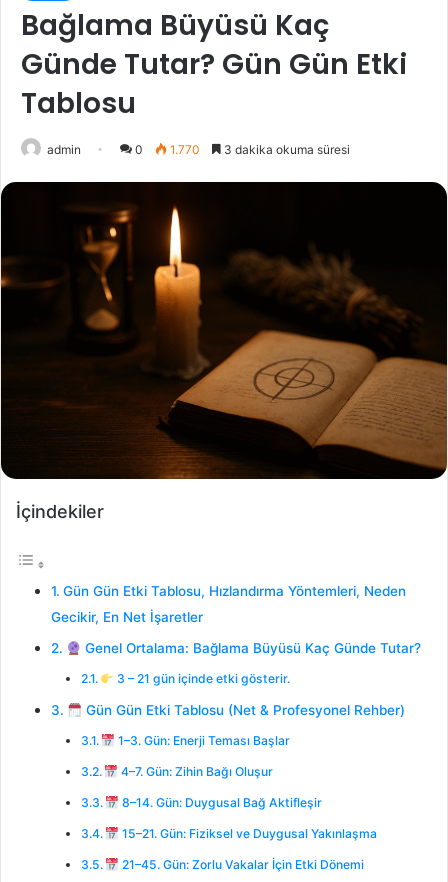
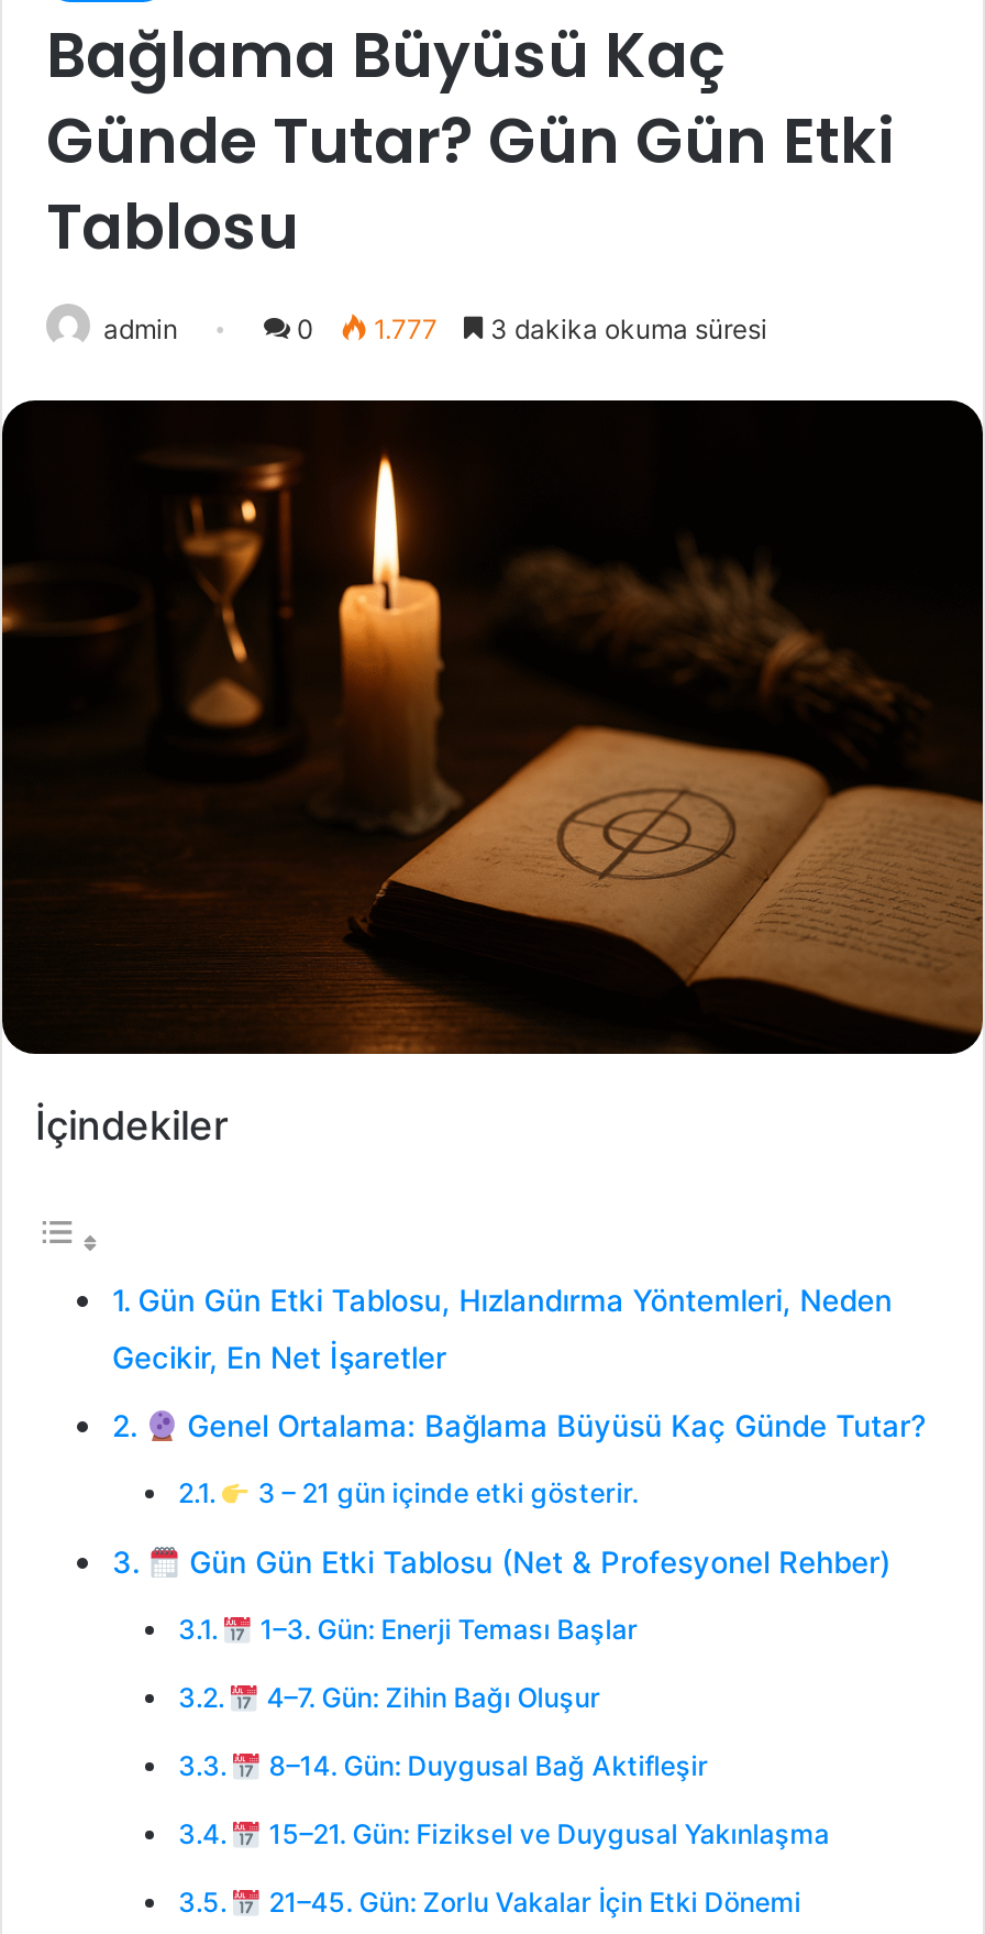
- 0 1.770 3 dakika okuma süresi
+ 0 1.777 3 dakika okuma süresi
